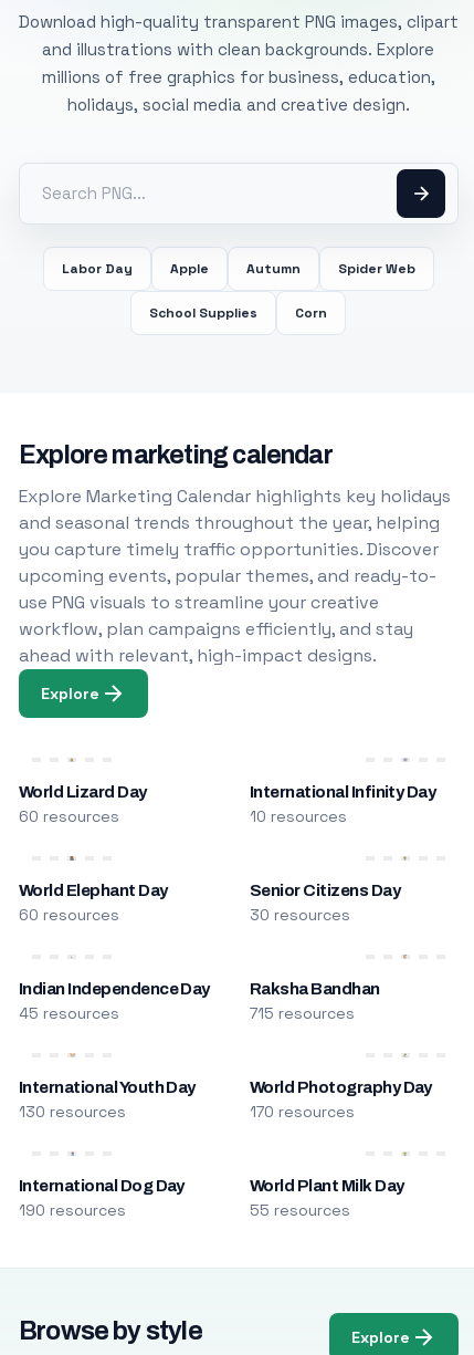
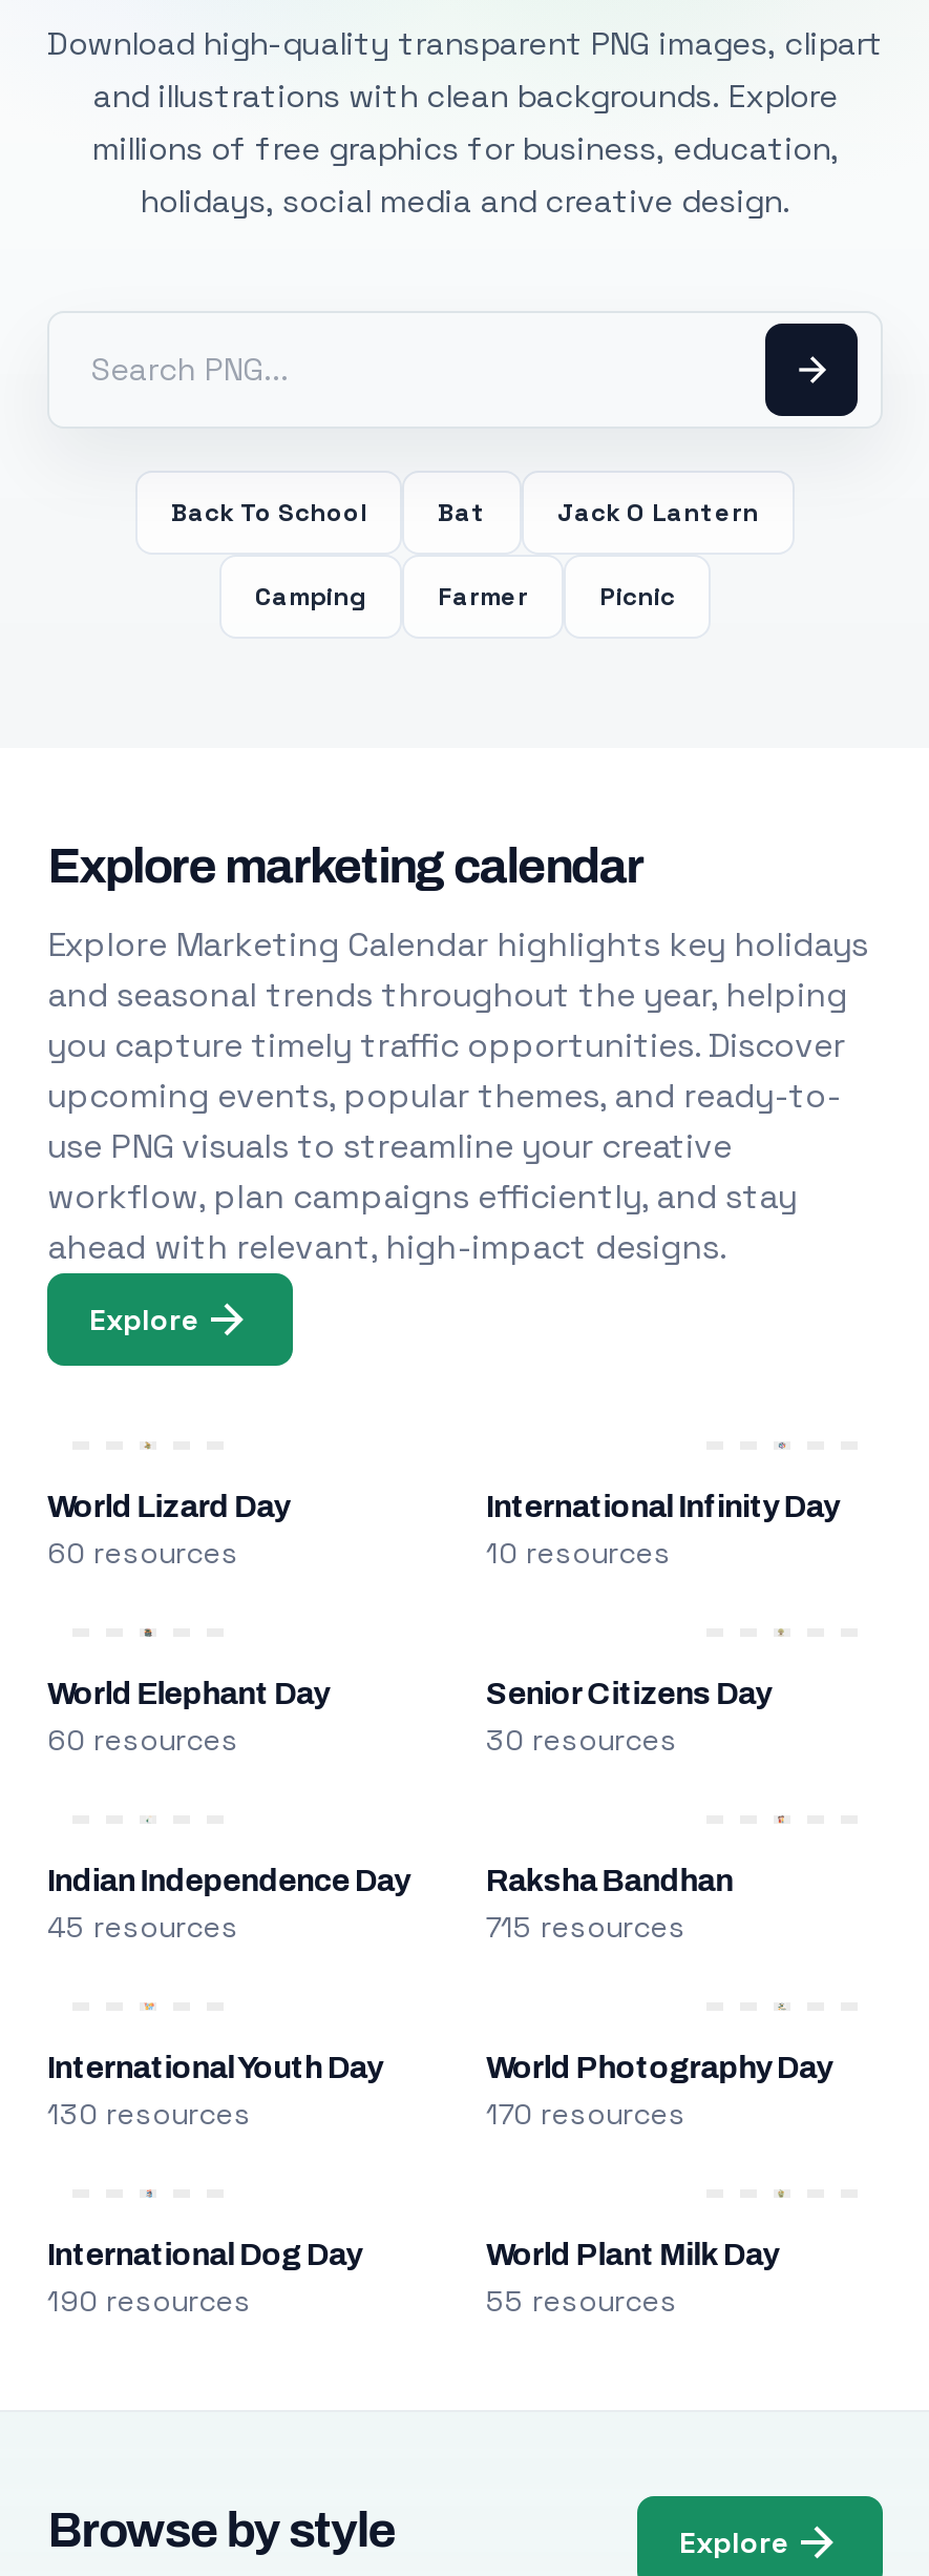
- Labor Day
- Apple
- Autumn
- Spider Web
+ Back To School
+ Bat
+ Jack O Lantern

- School Supplies
- Corn
+ Camping
+ Farmer
+ Picnic
